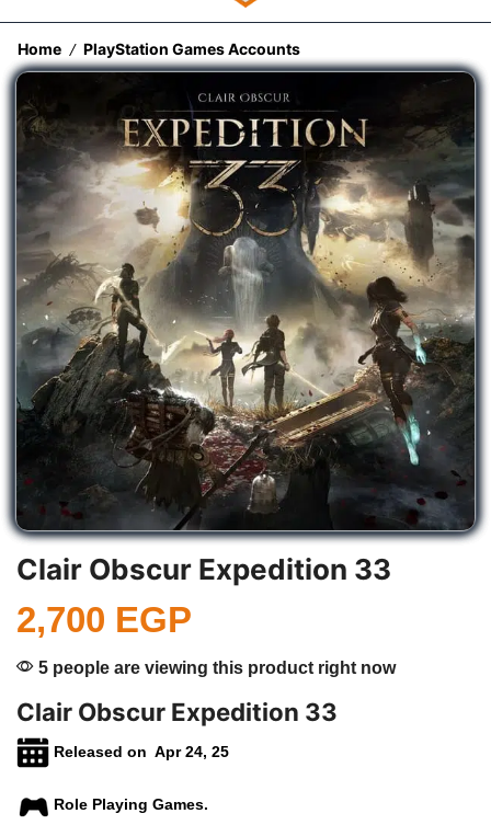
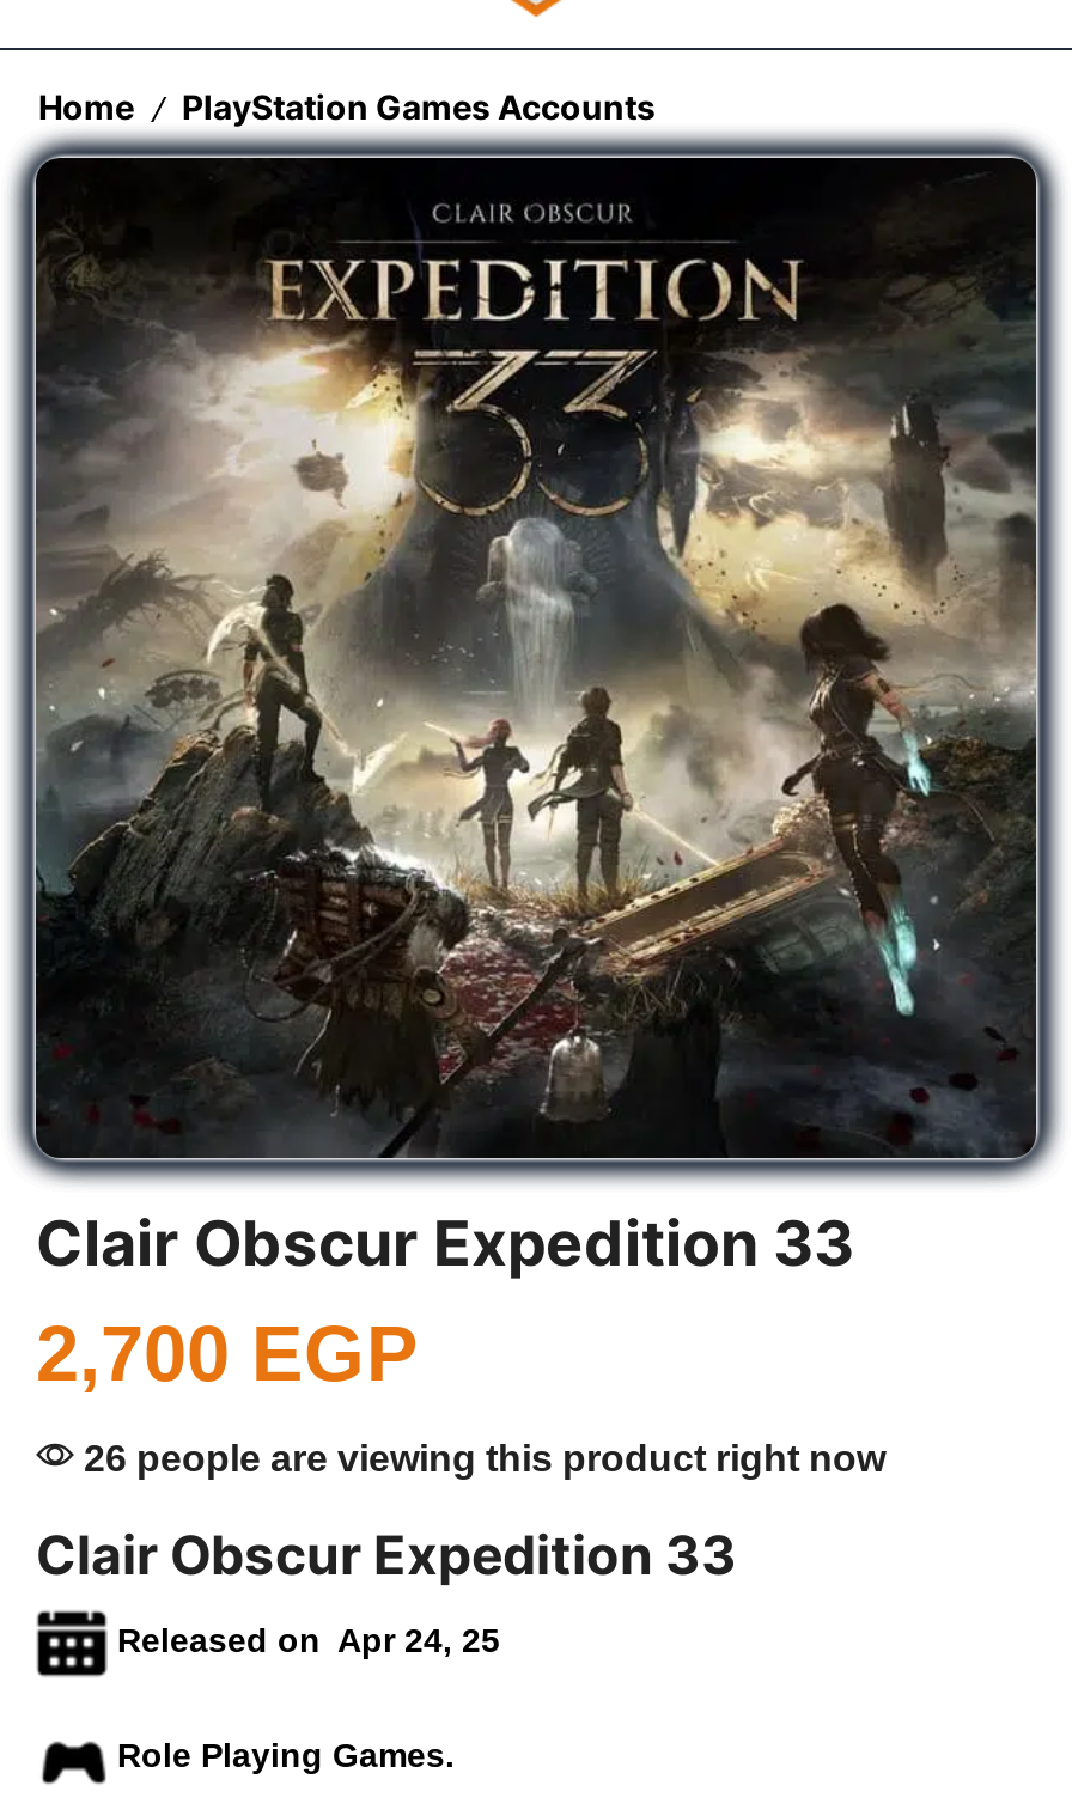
- 5 people are viewing this product right now
+ 26 people are viewing this product right now
